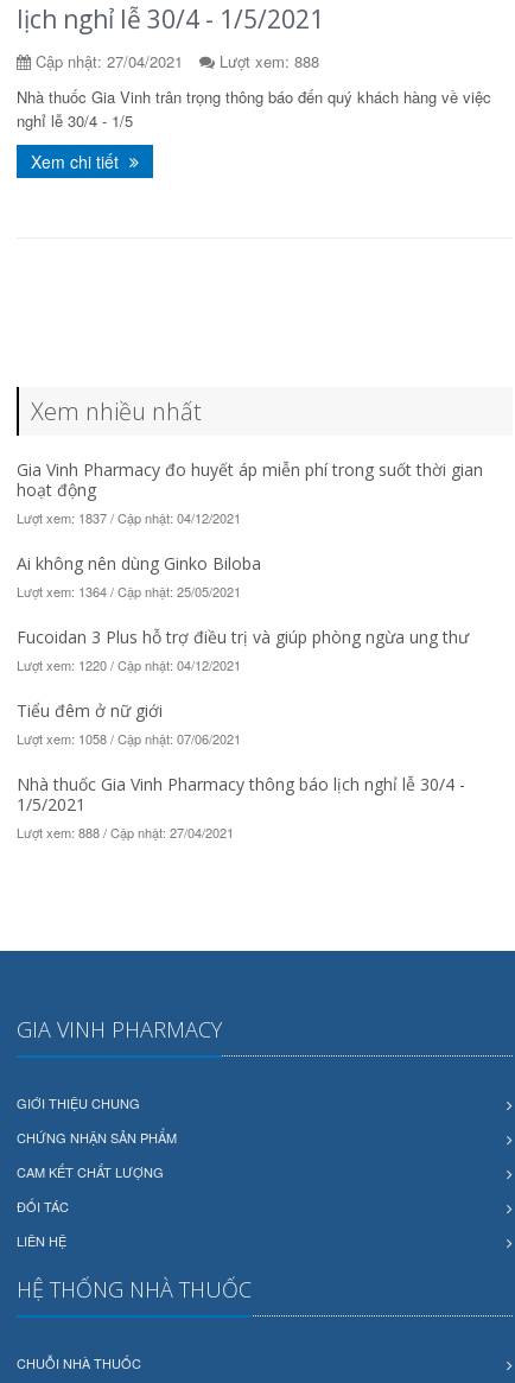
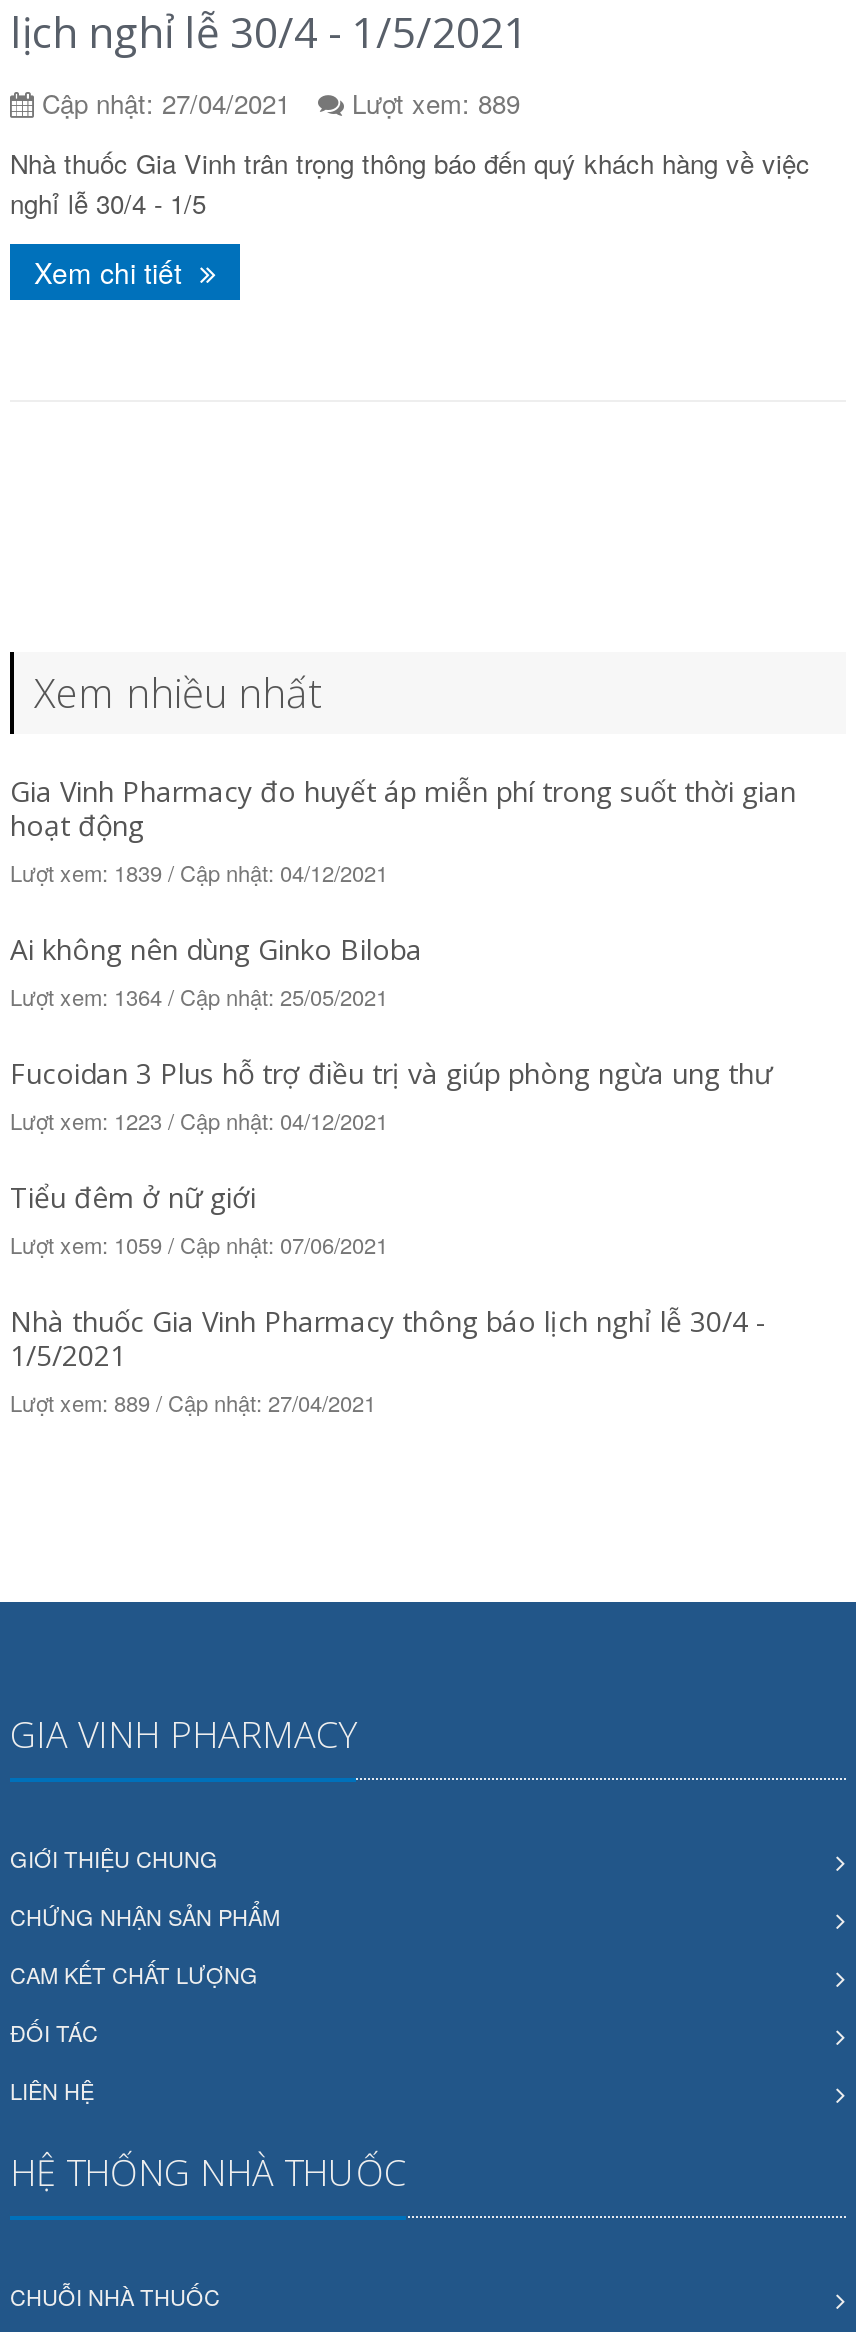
- Cập nhật: 27/04/2021 Lượt xem: 888
+ Cập nhật: 27/04/2021 Lượt xem: 889

- Lượt xem: 1837 / Cập nhật: 04/12/2021
+ Lượt xem: 1839 / Cập nhật: 04/12/2021

- Lượt xem: 1220 / Cập nhật: 04/12/2021
+ Lượt xem: 1223 / Cập nhật: 04/12/2021

- Lượt xem: 1058 / Cập nhật: 07/06/2021
+ Lượt xem: 1059 / Cập nhật: 07/06/2021

- Lượt xem: 888 / Cập nhật: 27/04/2021
+ Lượt xem: 889 / Cập nhật: 27/04/2021
